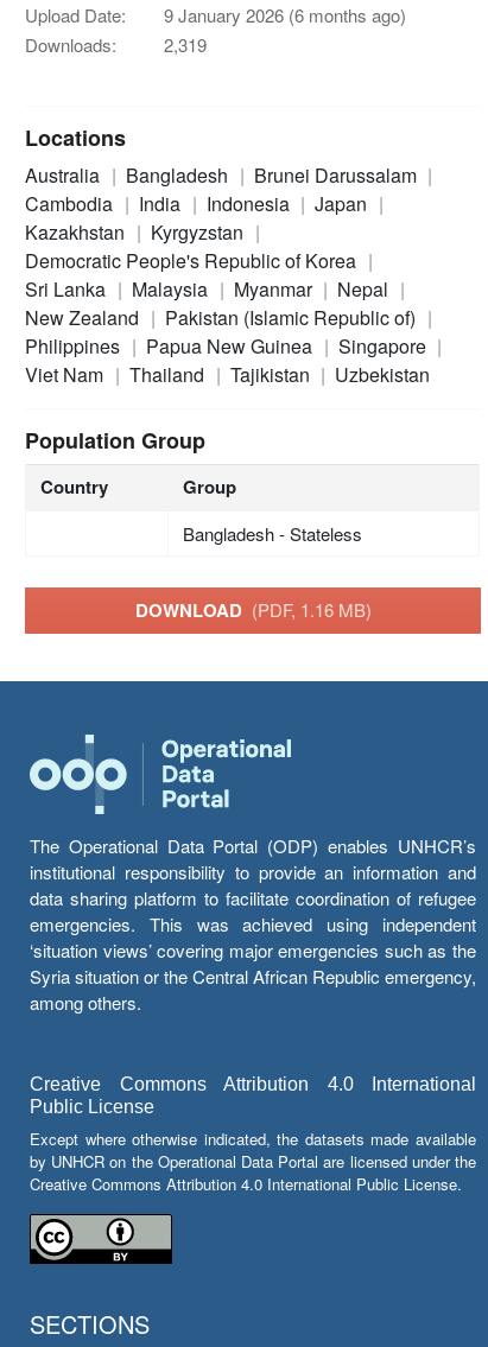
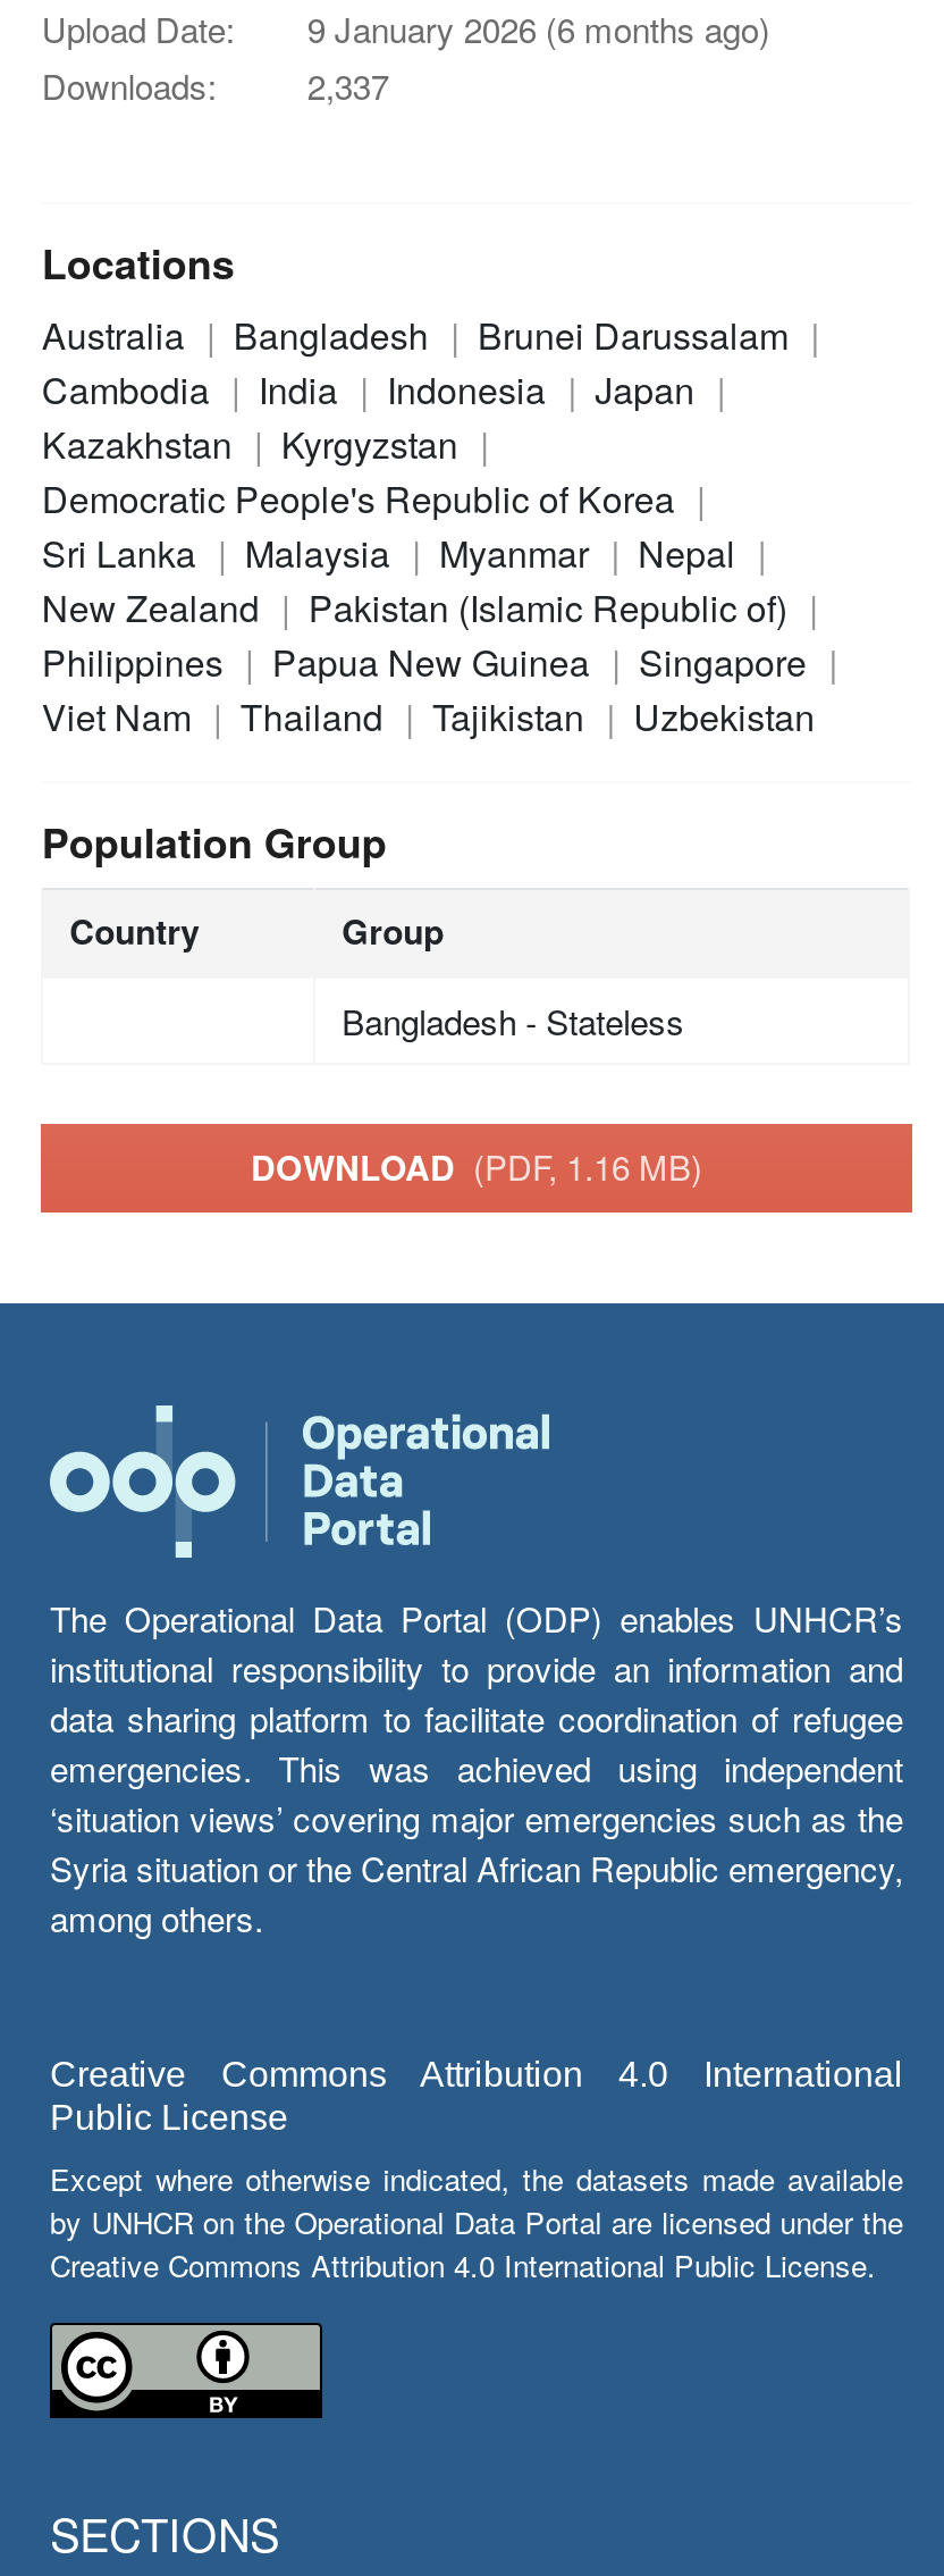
- Downloads: 2,319
+ Downloads: 2,337
